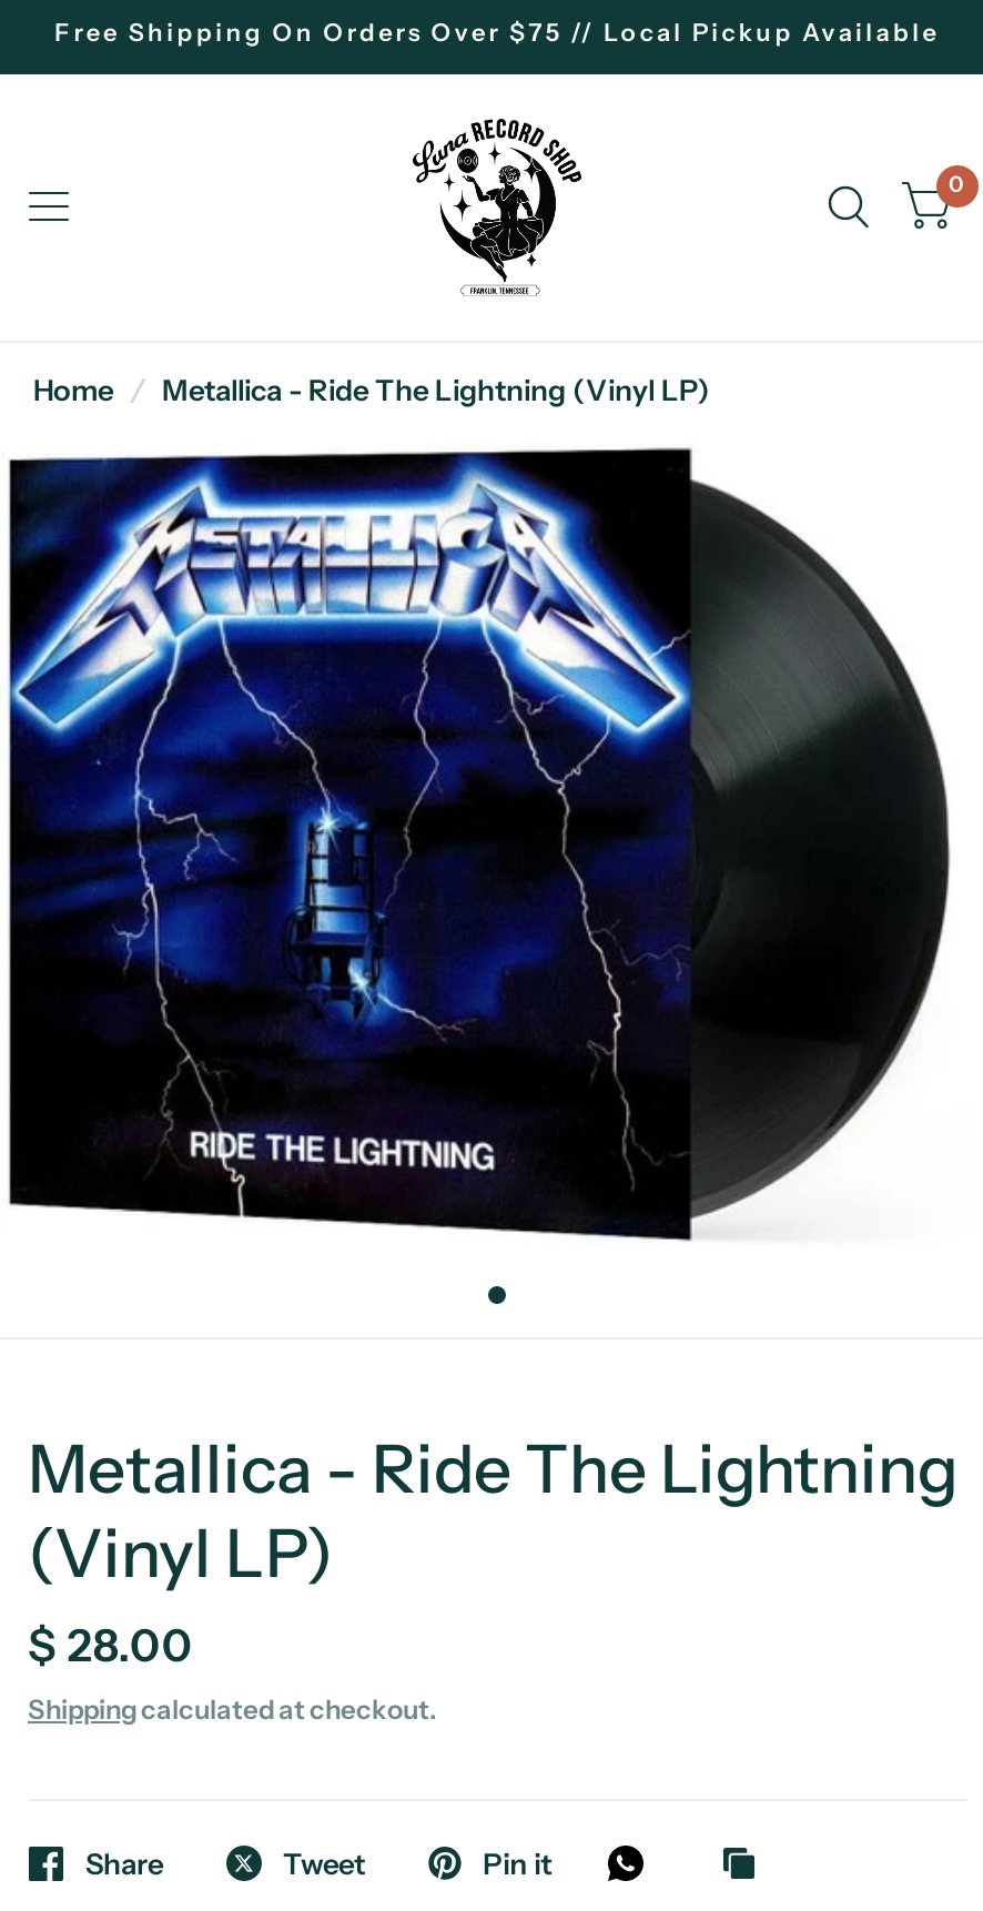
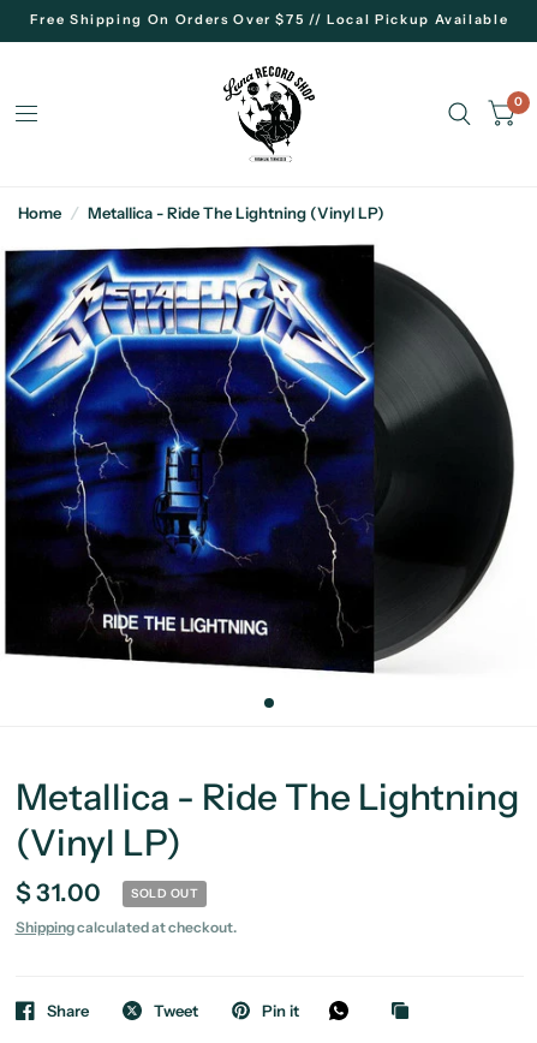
- $ 28.00
+ $ 31.00
+ SOLD OUT
